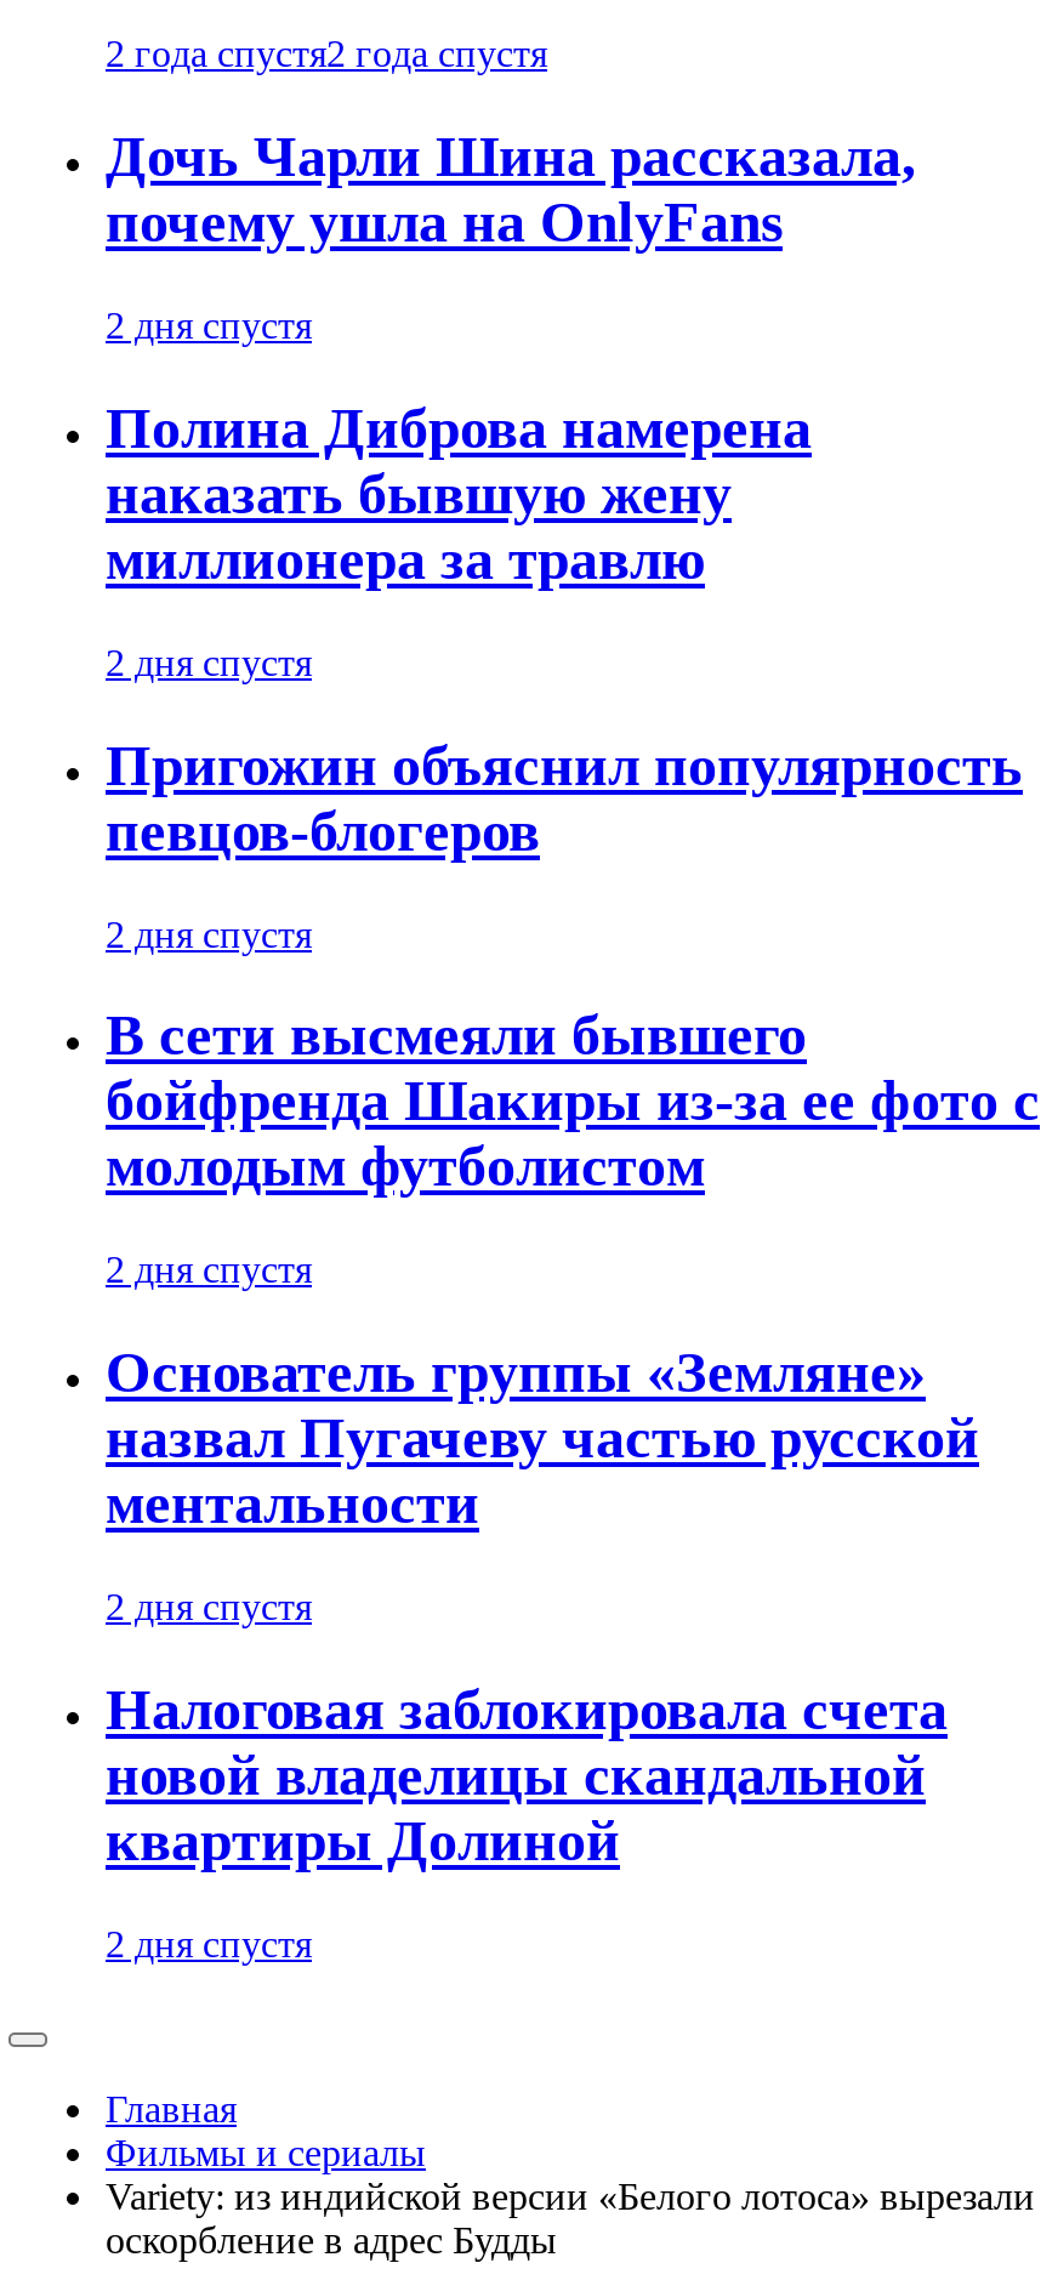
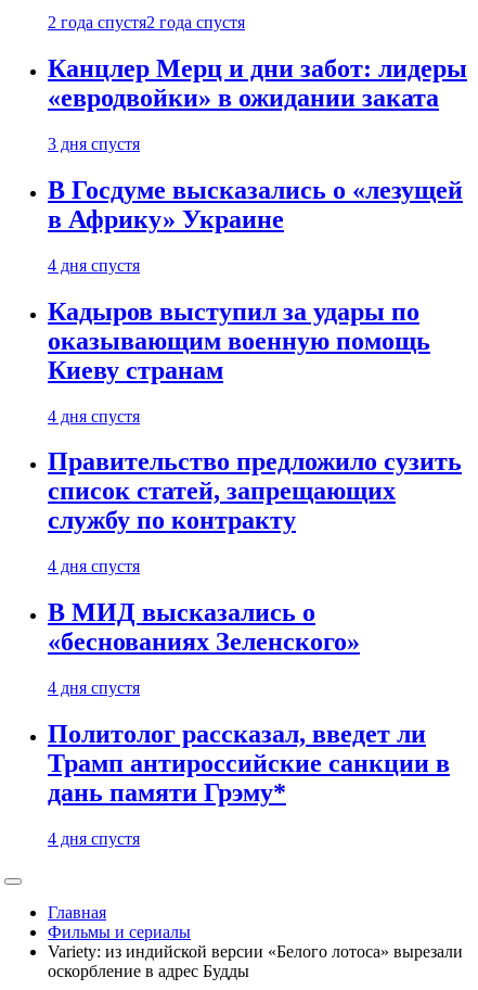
- Дочь Чарли Шина рассказала,
- почему ушла на OnlyFans
+ Канцлер Мерц и дни забот: лидеры
+ «евродвойки» в ожидании заката

- 2 дня спустя
+ 3 дня спустя

- Полина Диброва намерена
- наказать бывшую жену
- миллионера за травлю
+ В Госдуме высказались о «лезущей
+ в Африку» Украине

- 2 дня спустя
+ 4 дня спустя

- Пригожин объяснил популярность
- певцов-блогеров
+ Кадыров выступил за удары по
+ оказывающим военную помощь
+ Киеву странам

- 2 дня спустя
+ 4 дня спустя

- В сети высмеяли бывшего
- бойфренда Шакиры из-за ее фото с
- молодым футболистом
+ Правительство предложило сузить
+ список статей, запрещающих
+ службу по контракту

- 2 дня спустя
+ 4 дня спустя

- Основатель группы «Земляне»
- назвал Пугачеву частью русской
- ментальности
+ В МИД высказались о
+ «беснованиях Зеленского»

- 2 дня спустя
+ 4 дня спустя

- Налоговая заблокировала счета
- новой владелицы скандальной
- квартиры Долиной
+ Политолог рассказал, введет ли
+ Трамп антироссийские санкции в
+ дань памяти Грэму*

- 2 дня спустя
+ 4 дня спустя
